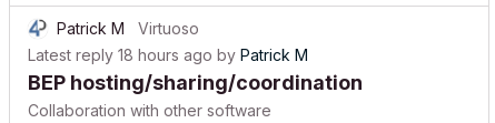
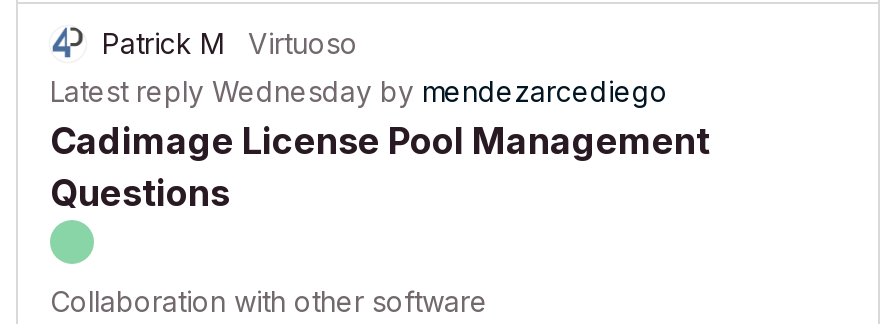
- Latest reply 18 hours ago by Patrick M
- BEP hosting/sharing/coordination
+ Latest reply Wednesday by mendezarcediego
+ Cadimage License Pool Management
+ Questions
